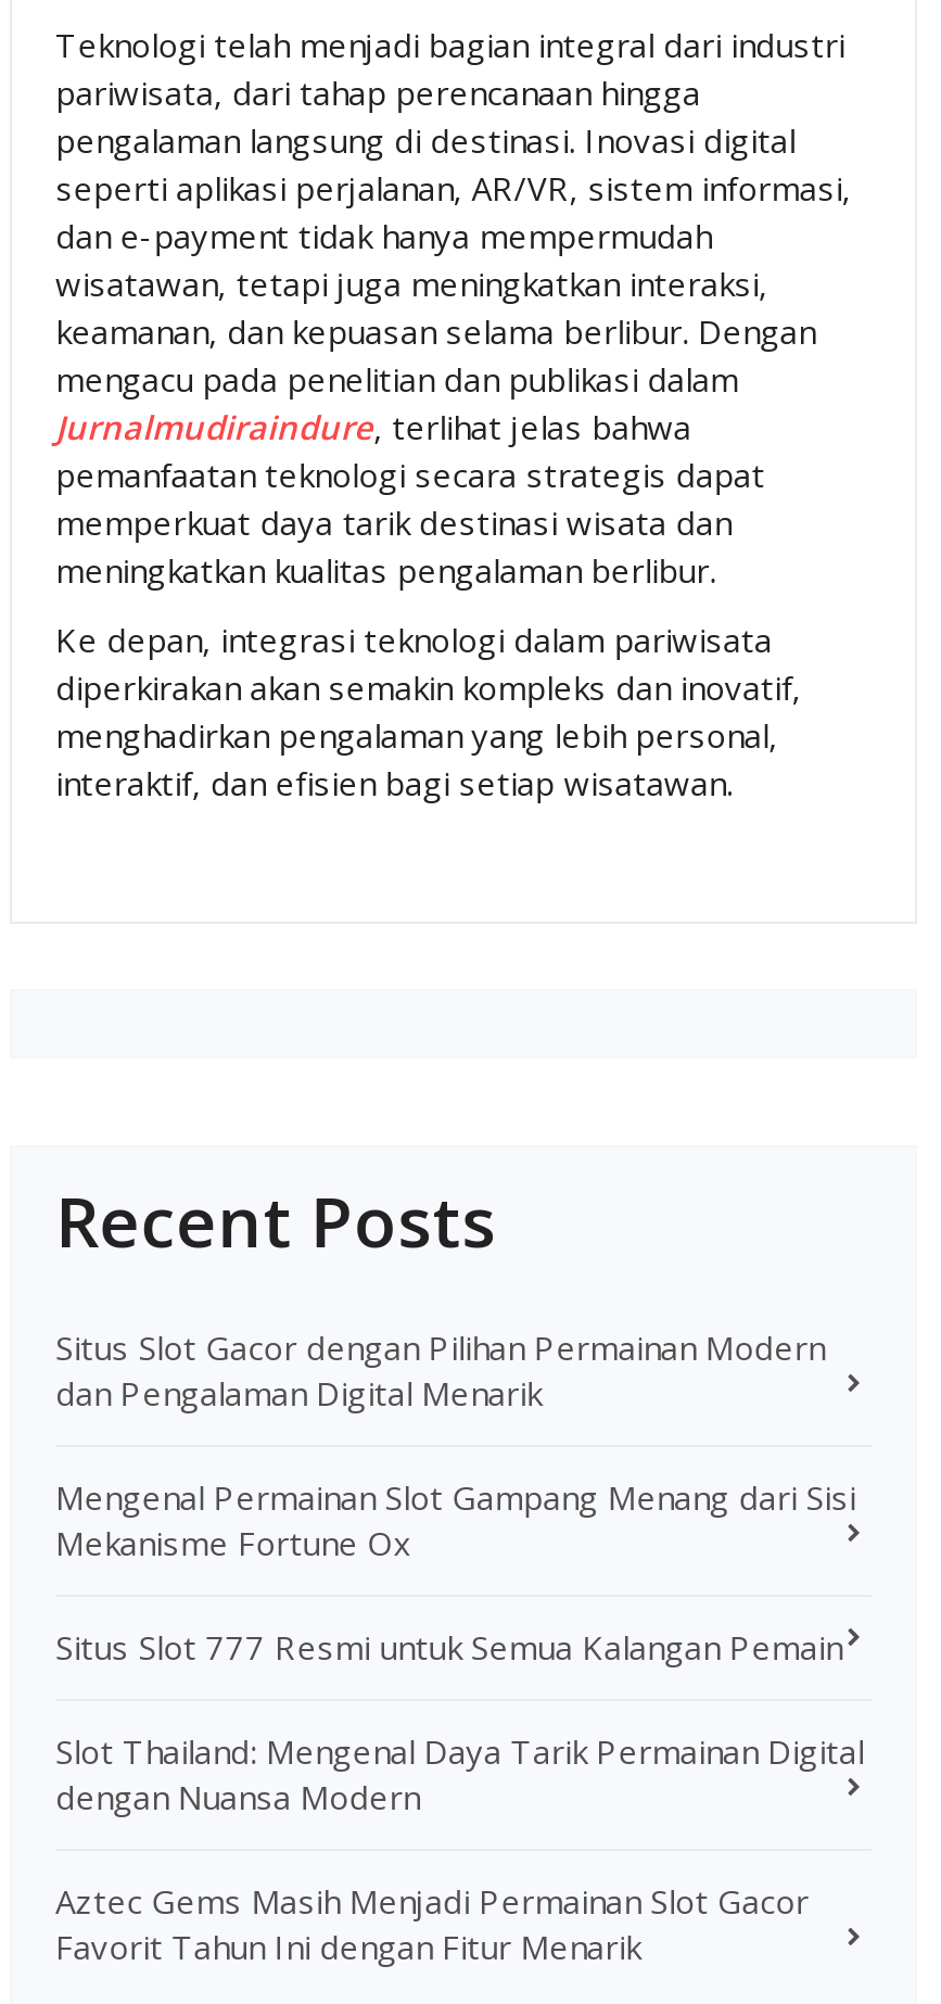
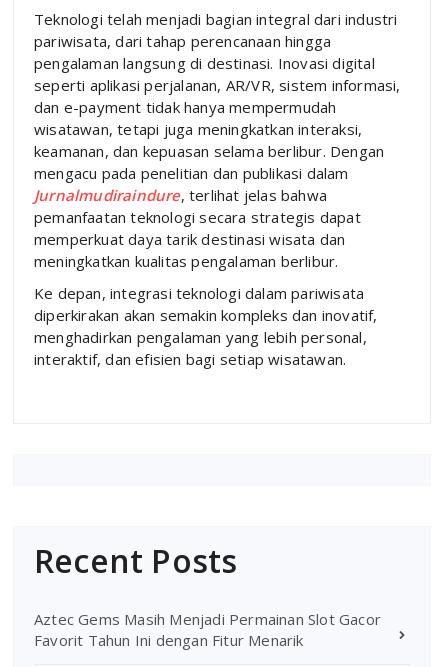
- Situs Slot Gacor dengan Pilihan Permainan Modern
- dan Pengalaman Digital Menarik
- Mengenal Permainan Slot Gampang Menang dari Sisi
- Mekanisme Fortune Ox
- Situs Slot 777 Resmi untuk Semua Kalangan Pemain
- Slot Thailand: Mengenal Daya Tarik Permainan Digital
- dengan Nuansa Modern
